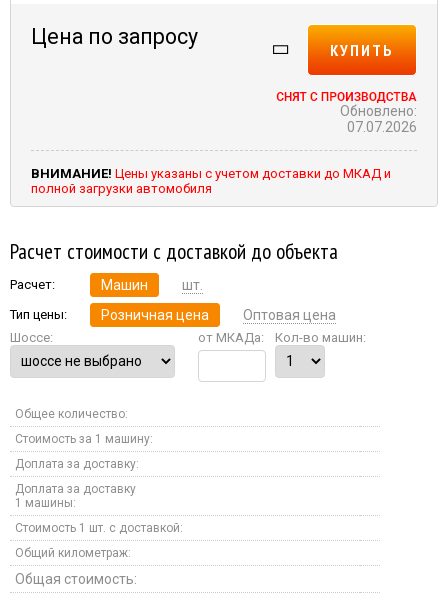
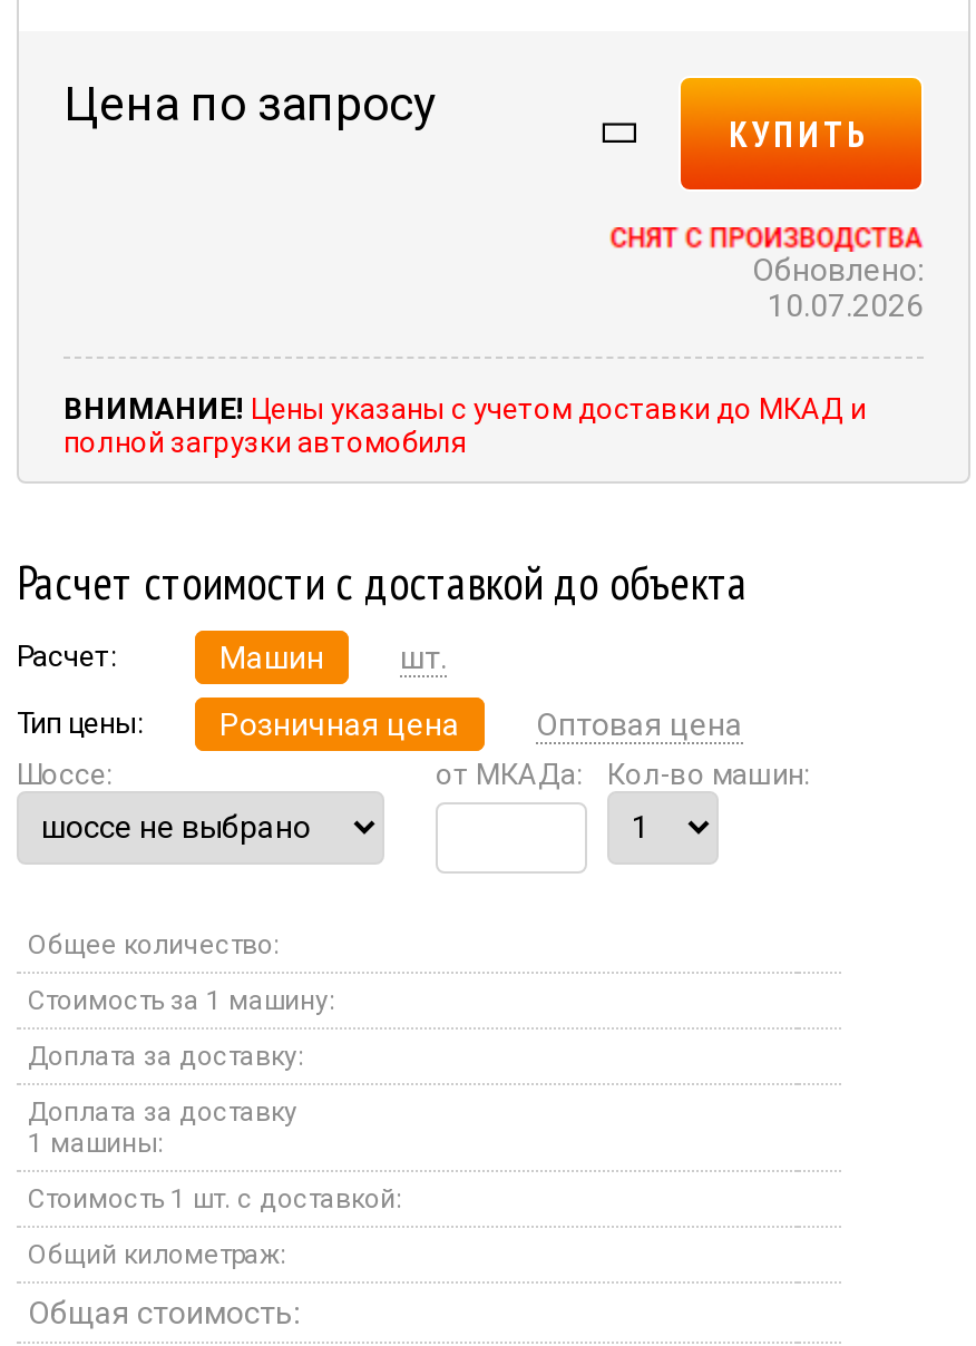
- 07.07.2026
+ 10.07.2026
